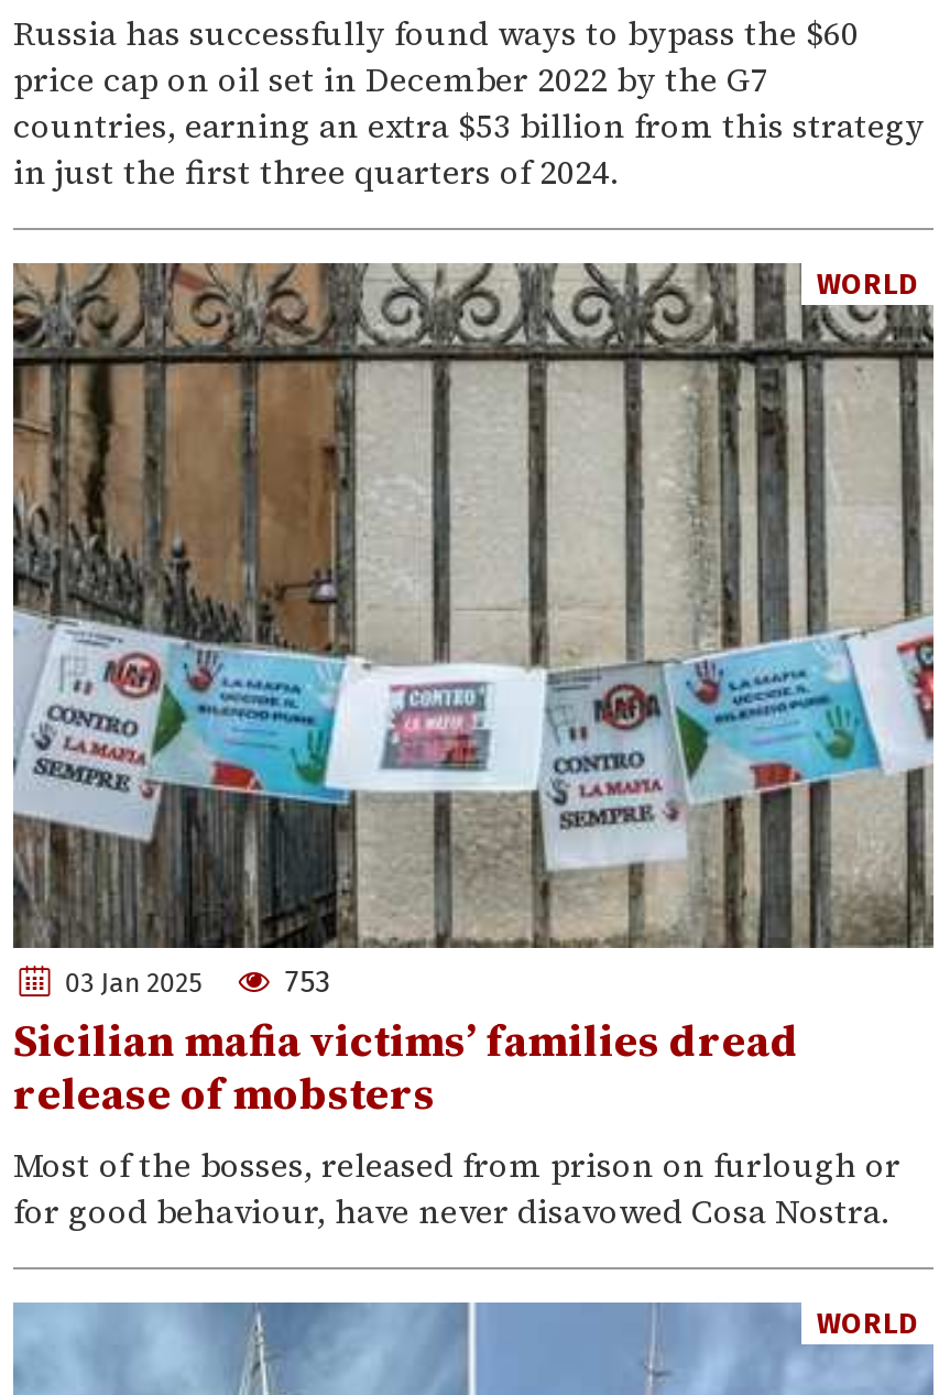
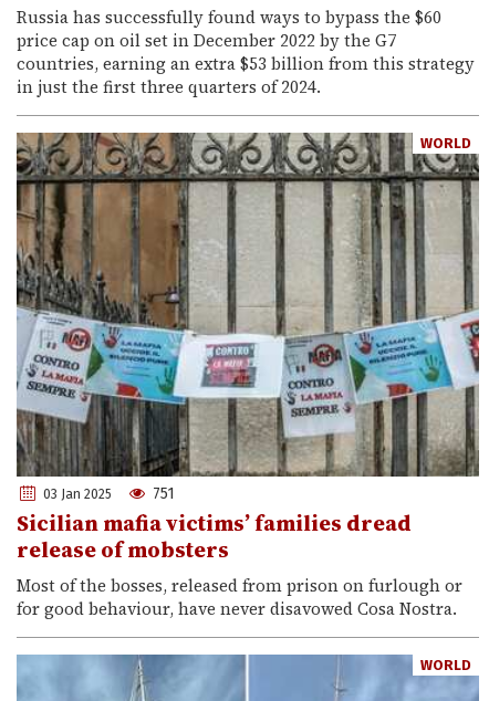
- 753
+ 751
